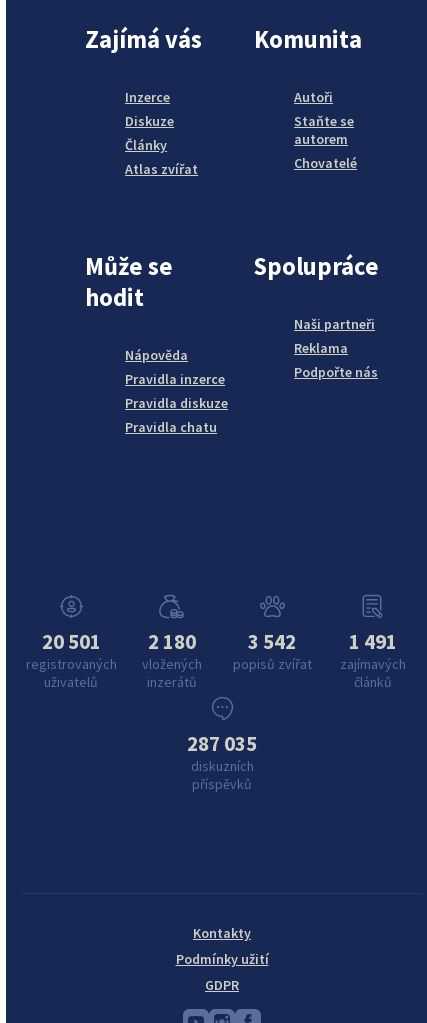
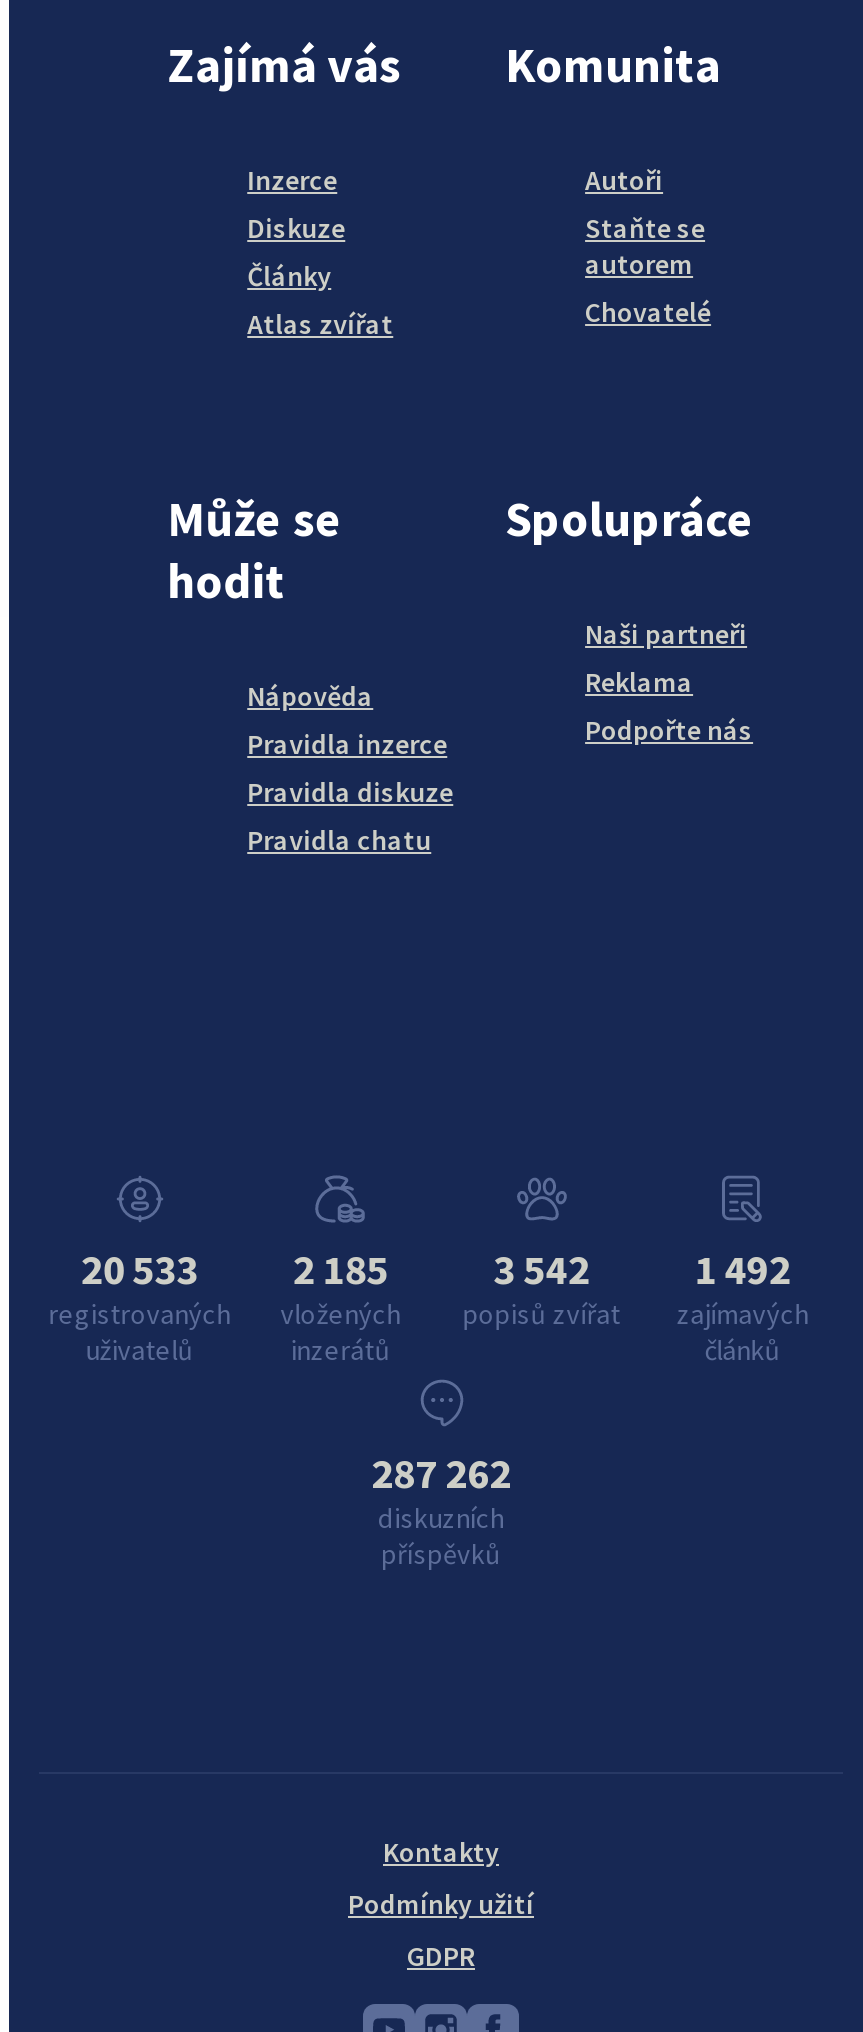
- 20 501
+ 20 533

- 2 180
+ 2 185

- 1 491
+ 1 492

- 287 035
+ 287 262
